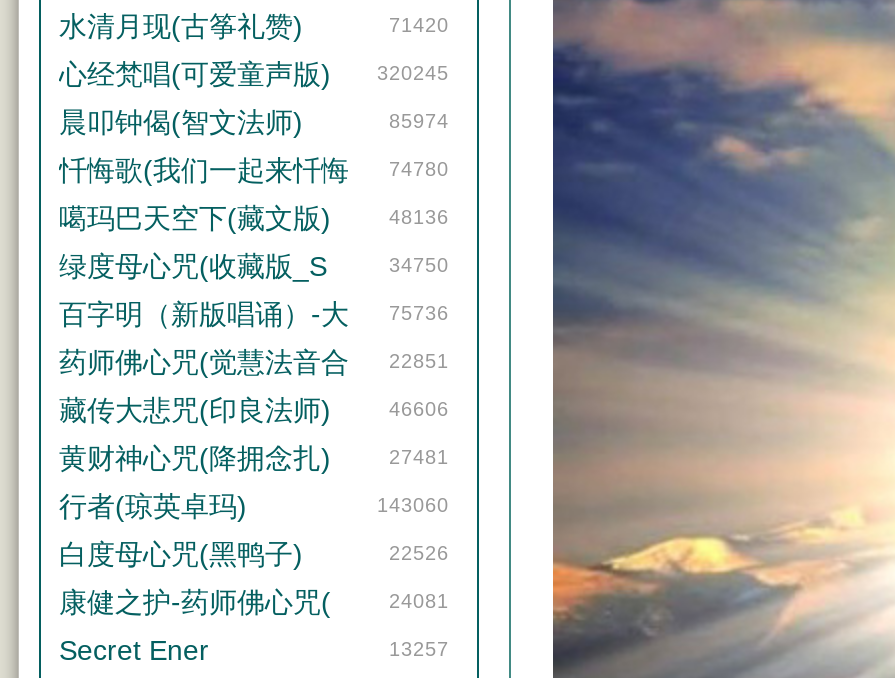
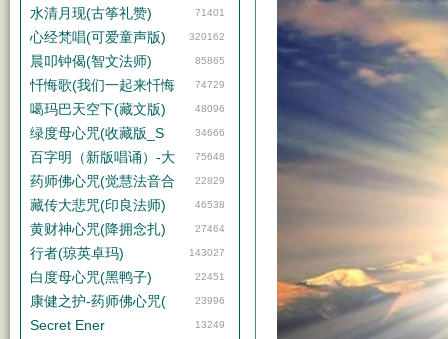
- 71420
+ 71401

- 320245
+ 320162

- 85974
+ 85865

- 忏悔歌(我们一起来忏悔 74780
+ 忏悔歌(我们一起来忏悔 74729

- 48136
+ 48096

- 34750
+ 34666

- 百字明（新版唱诵）-大 75736
+ 百字明（新版唱诵）-大 75648

- 药师佛心咒(觉慧法音合 22851
+ 药师佛心咒(觉慧法音合 22829

- 46606
+ 46538

- 27481
+ 27464

- 143060
+ 143027

- 22526
+ 22451

- 24081
+ 23996

- 13257
+ 13249
